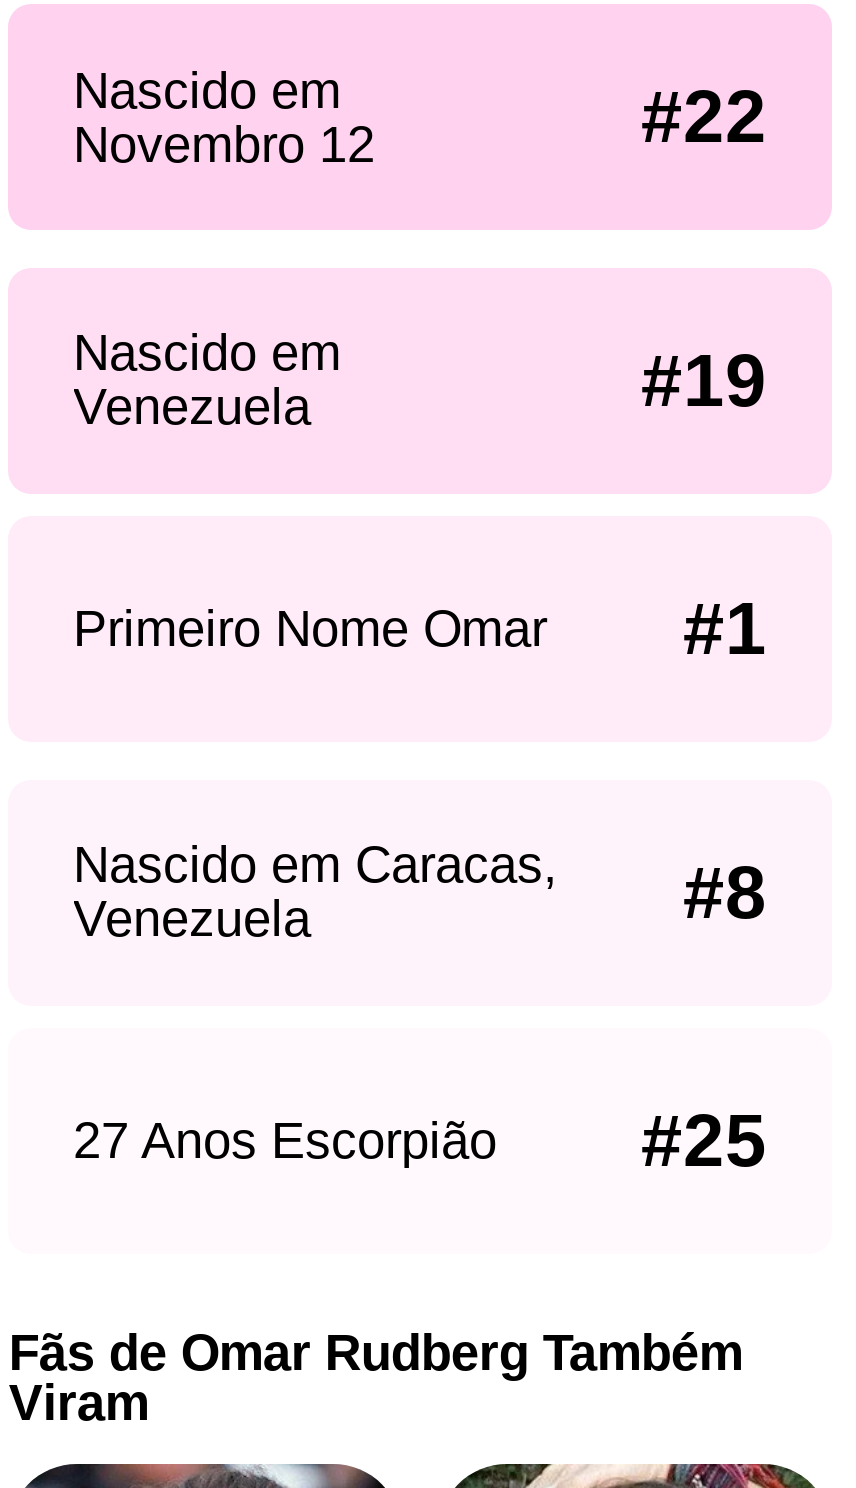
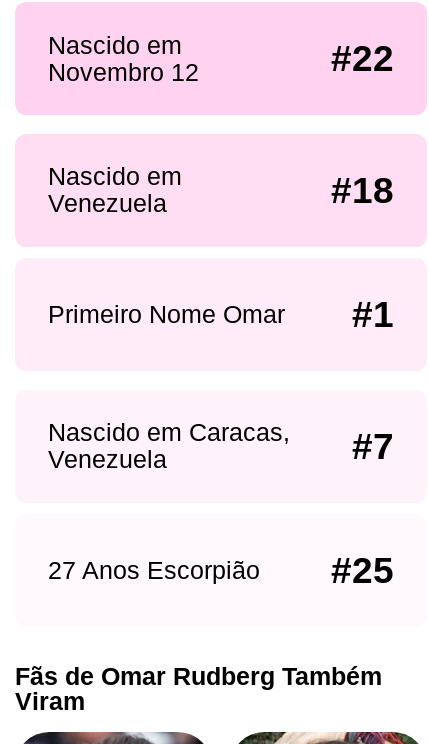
- #19
+ #18

- #8
+ #7
